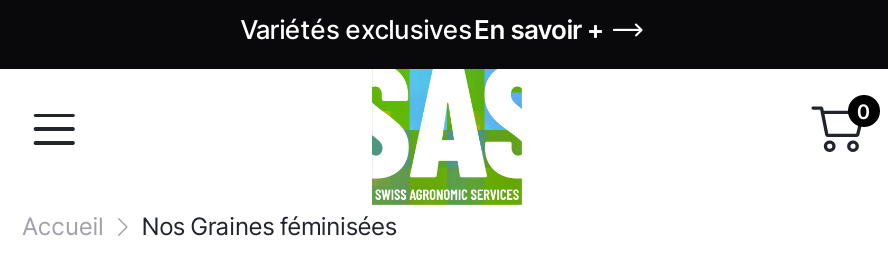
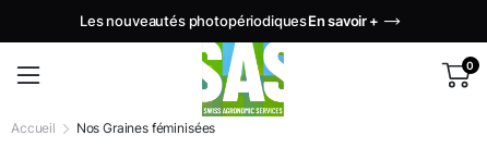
- Variétés exclusivesEn savoir +
+ Les nouveautés photopériodiquesEn savoir +
